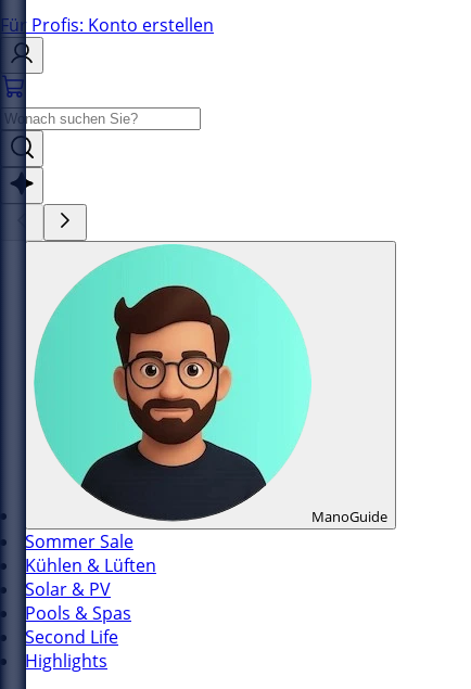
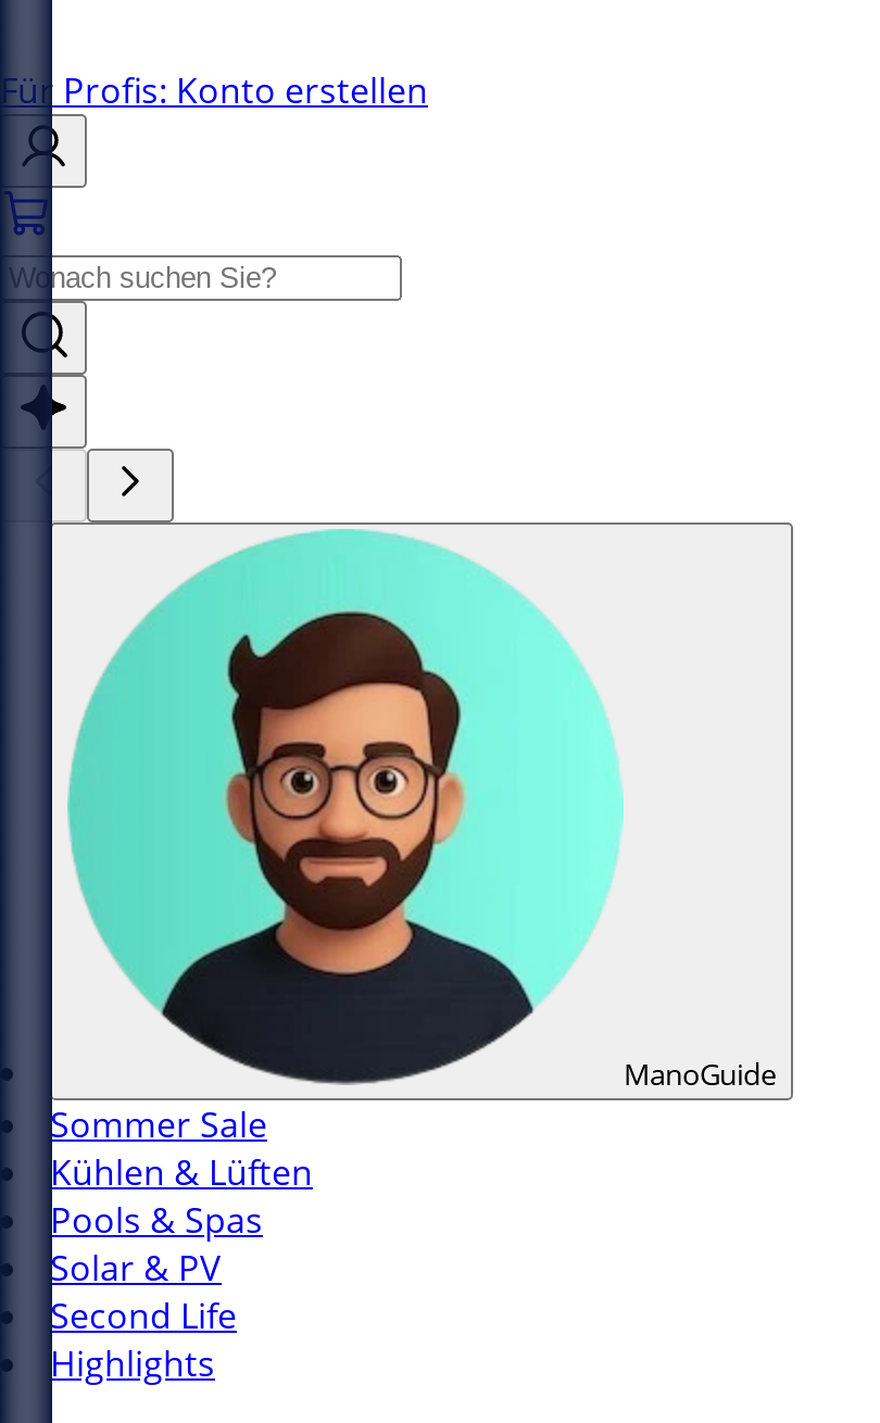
moved down: Solar & PV

moved up: Pools & Spas
